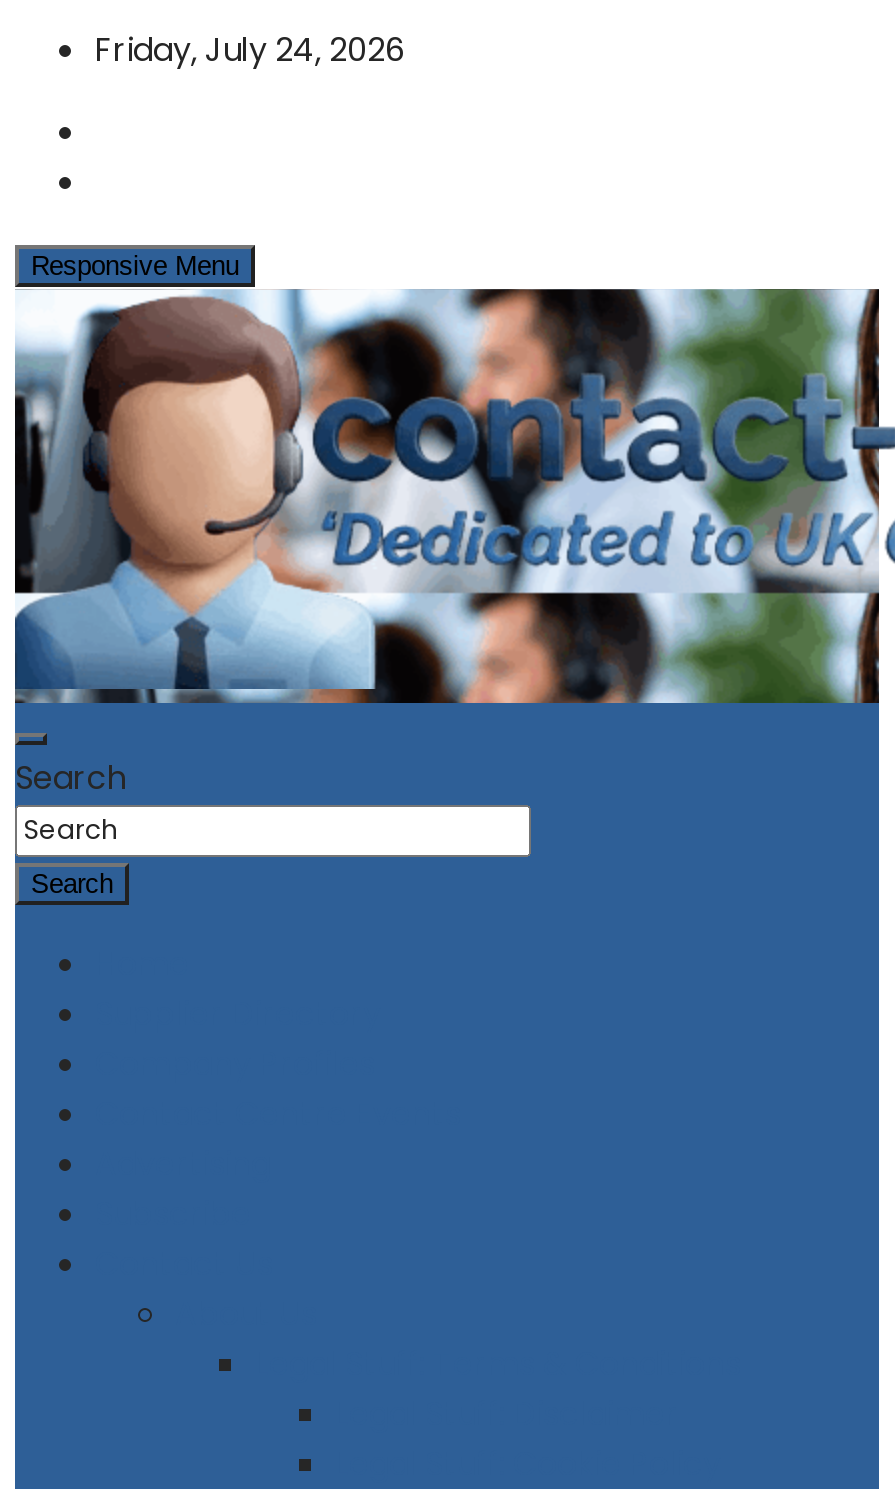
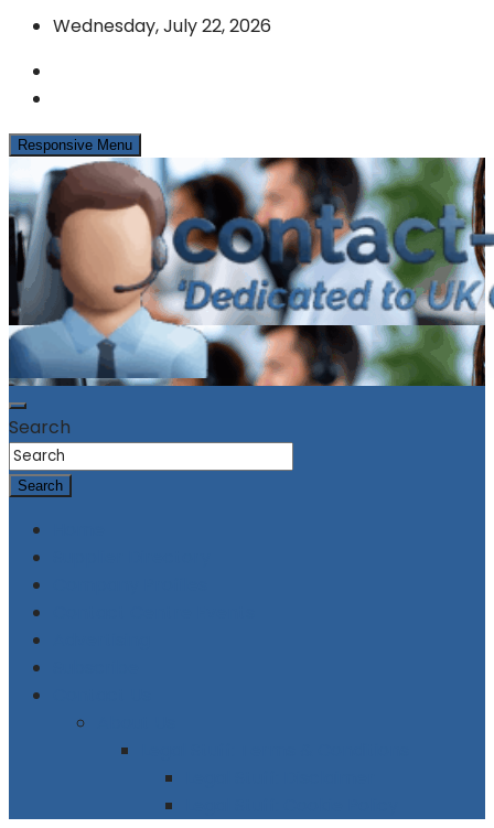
- Friday, July 24, 2026
+ Wednesday, July 22, 2026
